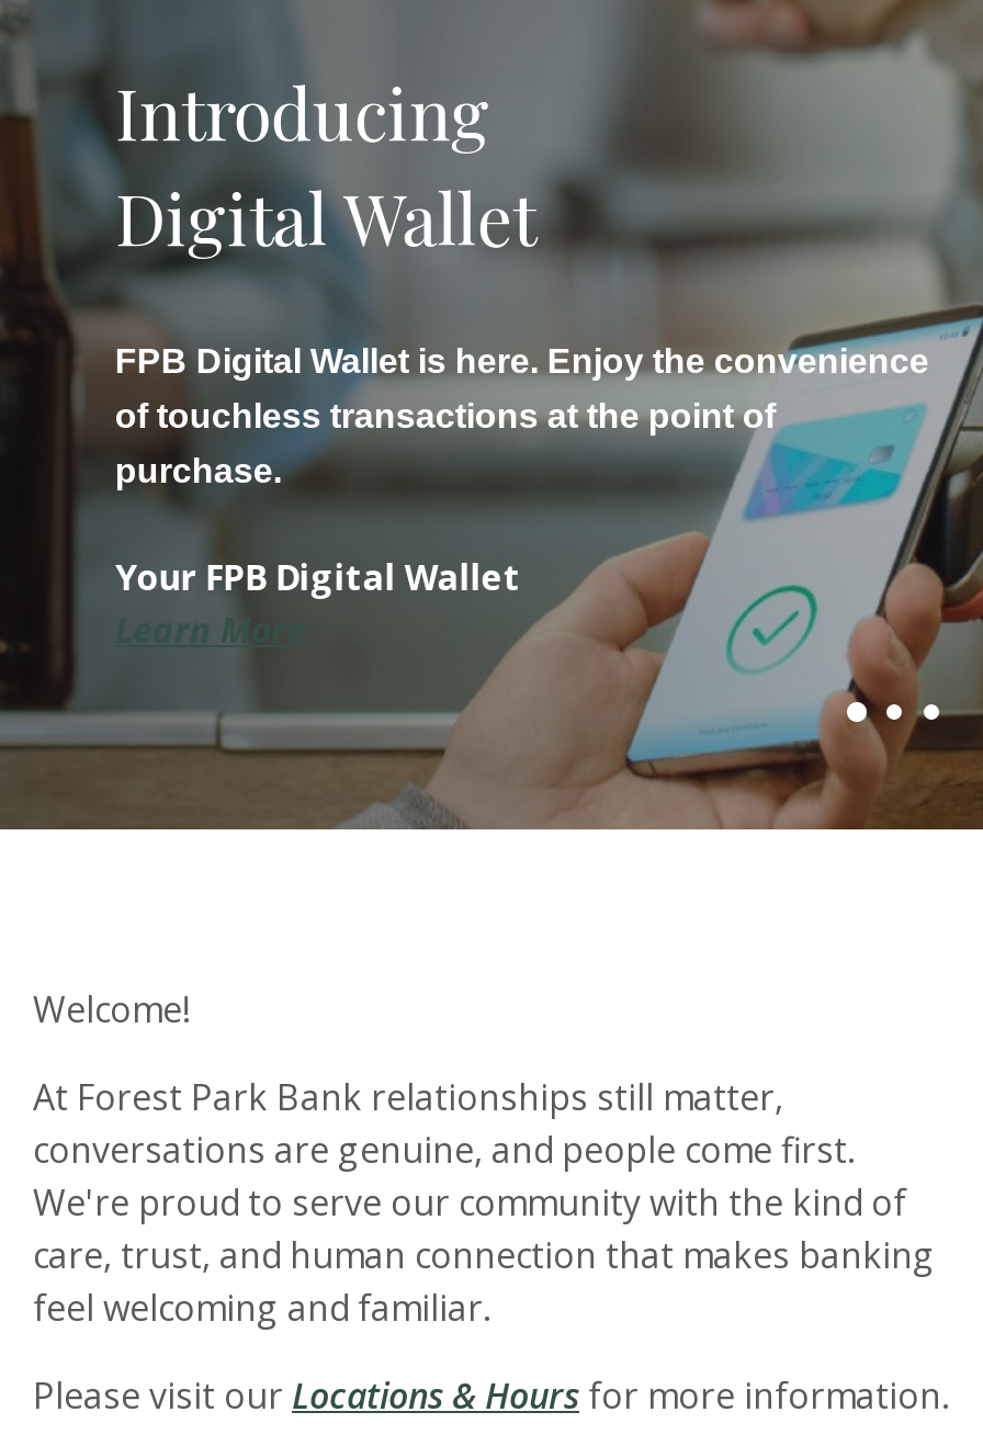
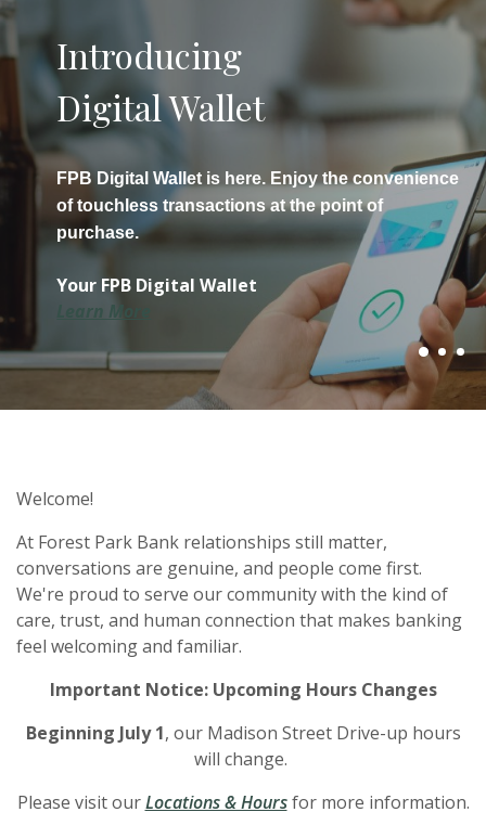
+ Important Notice: Upcoming Hours Changes
+ Beginning July 1, our Madison Street Drive-up hours
+ will change.
